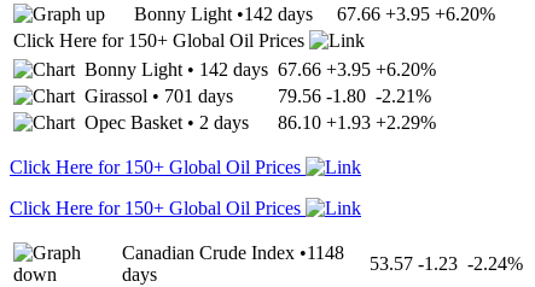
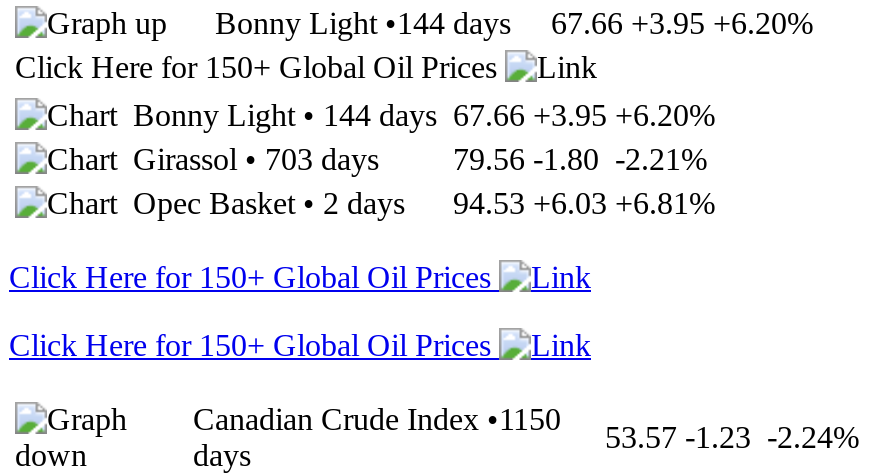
- Bonny Light •142 days
+ Bonny Light •144 days

- Bonny Light • 142 days 67.66 +3.95 +6.20%
+ Bonny Light • 144 days 67.66 +3.95 +6.20%

- Girassol • 701 days
+ Girassol • 703 days

- Opec Basket • 2 days 86.10 +1.93 +2.29%
+ Opec Basket • 2 days 94.53 +6.03 +6.81%

- Canadian Crude Index •1148
+ Canadian Crude Index •1150
